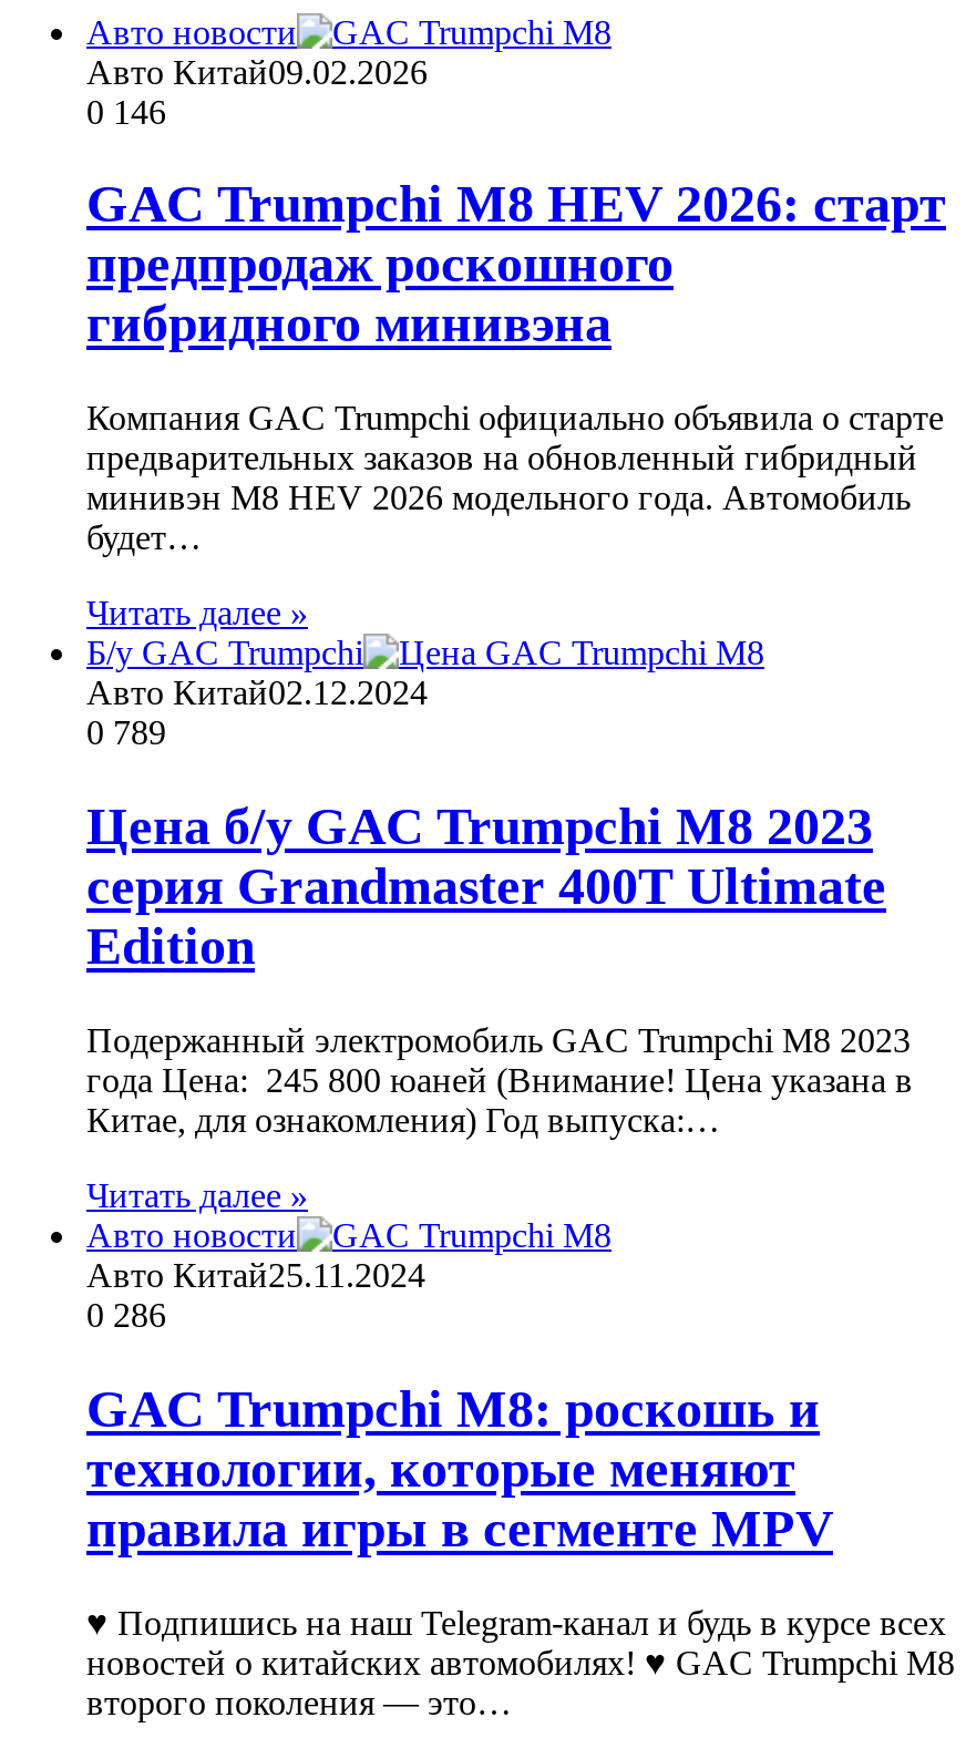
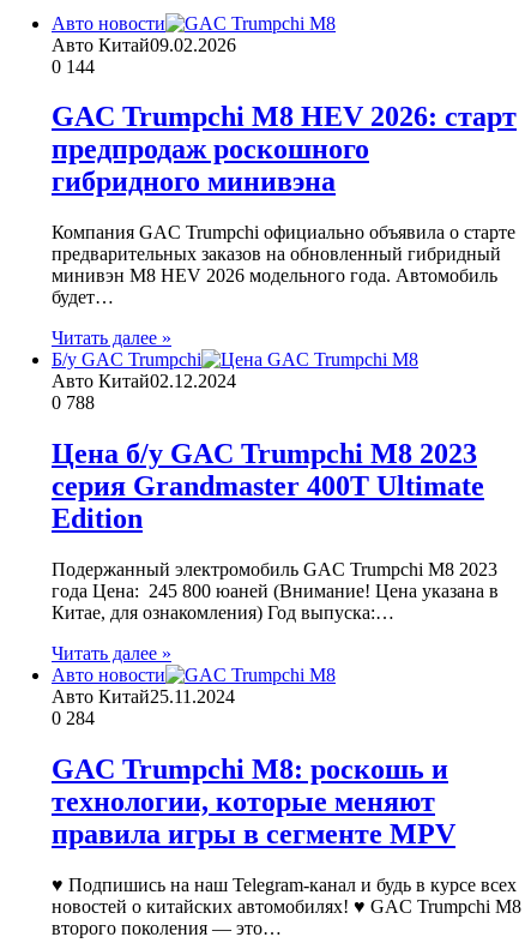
- 0 146
+ 0 144

- 0 789
+ 0 788

- 0 286
+ 0 284
